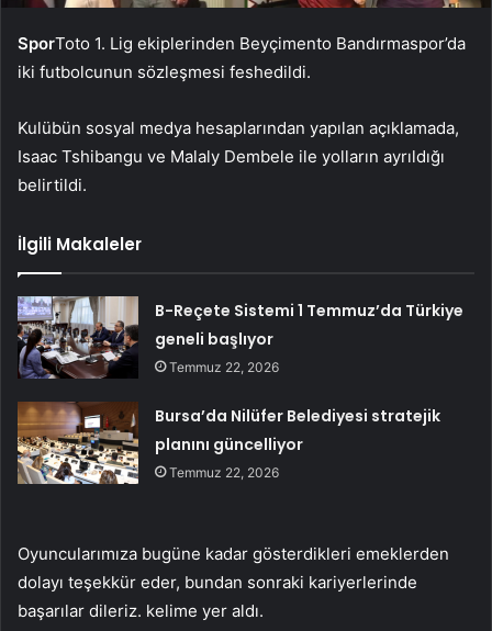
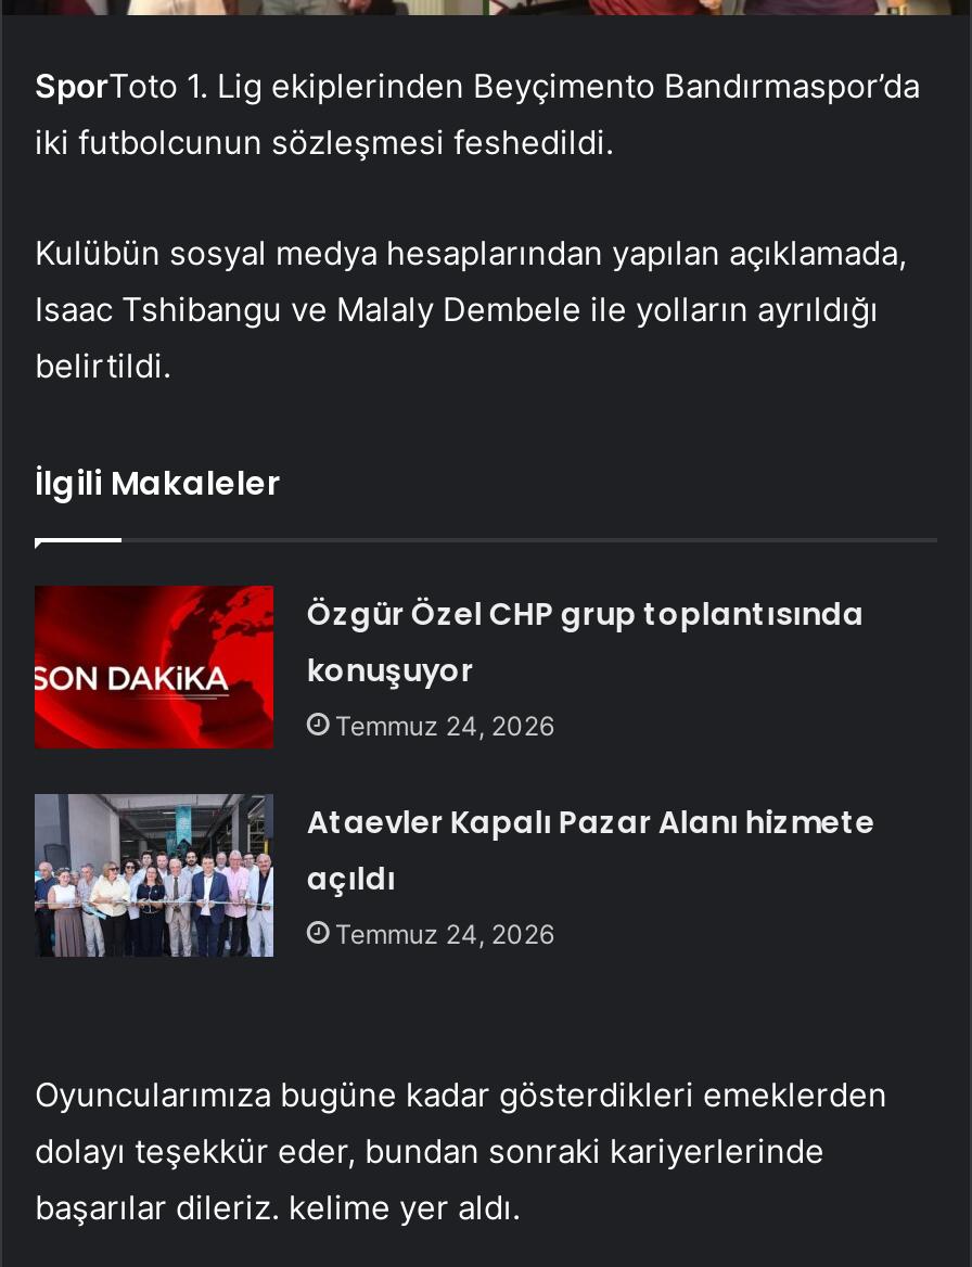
- [image]
- B-Reçete Sistemi 1 Temmuz’da Türkiye
- geneli başlıyor
- Temmuz 22, 2026
+ [image]
+ Özgür Özel CHP grup toplantısında
+ konuşuyor
+ Temmuz 24, 2026

- [image]
- Bursa’da Nilüfer Belediyesi stratejik
- planını güncelliyor
- Temmuz 22, 2026
+ [image]
+ Ataevler Kapalı Pazar Alanı hizmete
+ açıldı
+ Temmuz 24, 2026
